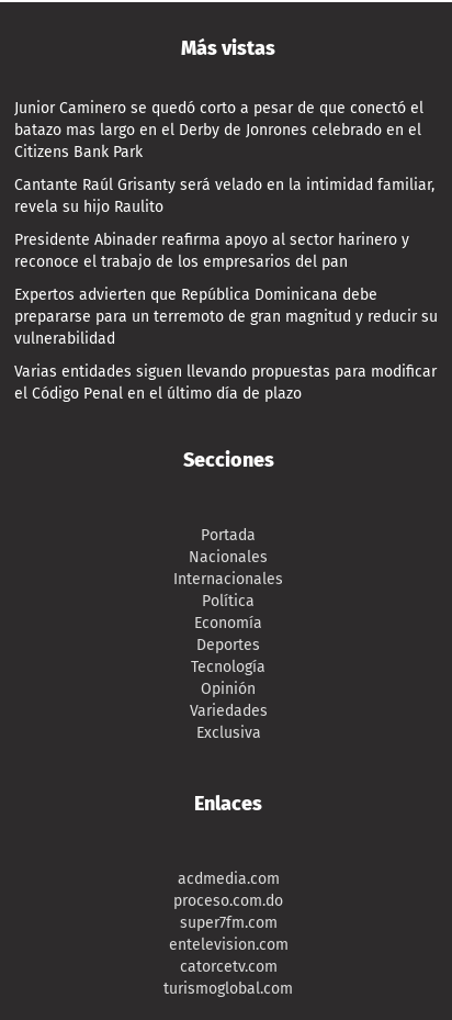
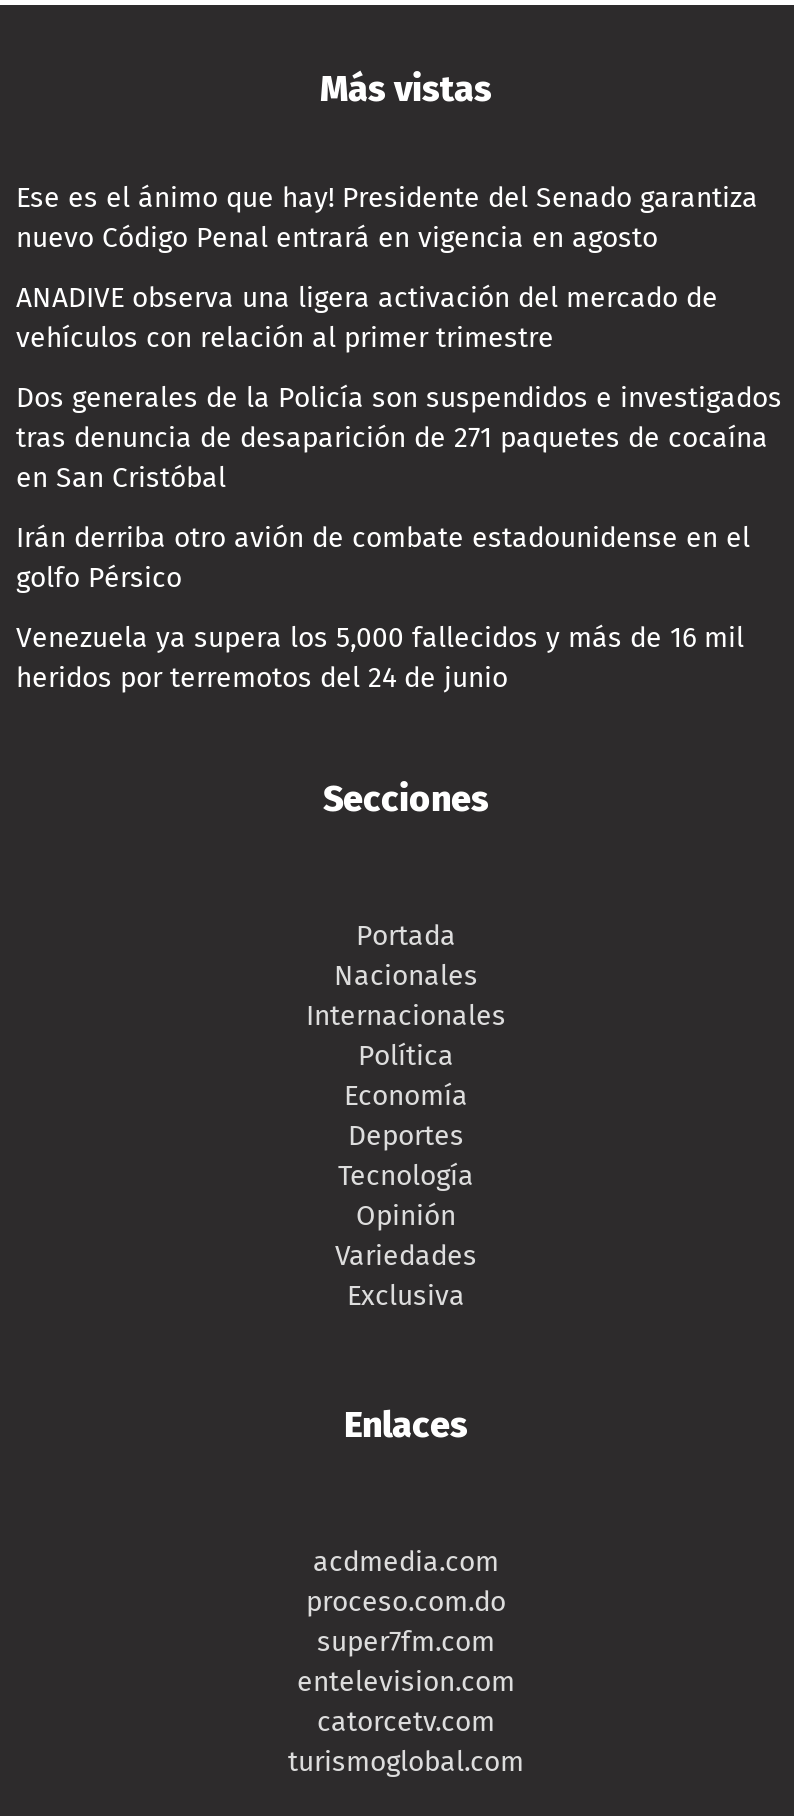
- Junior Caminero se quedó corto a pesar de que conectó el
- batazo mas largo en el Derby de Jonrones celebrado en el
- Citizens Bank Park
+ Ese es el ánimo que hay! Presidente del Senado garantiza
+ nuevo Código Penal entrará en vigencia en agosto

- Cantante Raúl Grisanty será velado en la intimidad familiar,
- revela su hijo Raulito
+ ANADIVE observa una ligera activación del mercado de
+ vehículos con relación al primer trimestre

- Presidente Abinader reafirma apoyo al sector harinero y
- reconoce el trabajo de los empresarios del pan
+ Dos generales de la Policía son suspendidos e investigados
+ tras denuncia de desaparición de 271 paquetes de cocaína
+ en San Cristóbal

- Expertos advierten que República Dominicana debe
- prepararse para un terremoto de gran magnitud y reducir su
- vulnerabilidad
+ Irán derriba otro avión de combate estadounidense en el
+ golfo Pérsico

- Varias entidades siguen llevando propuestas para modificar
- el Código Penal en el último día de plazo
+ Venezuela ya supera los 5,000 fallecidos y más de 16 mil
+ heridos por terremotos del 24 de junio
